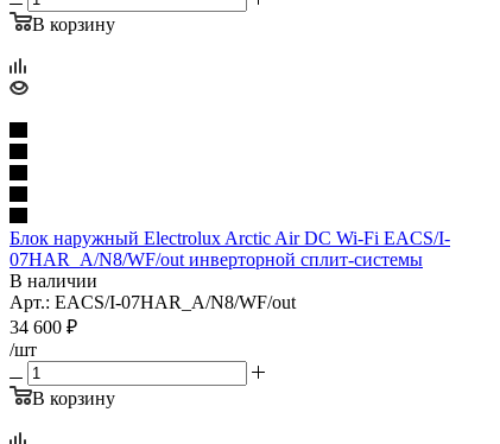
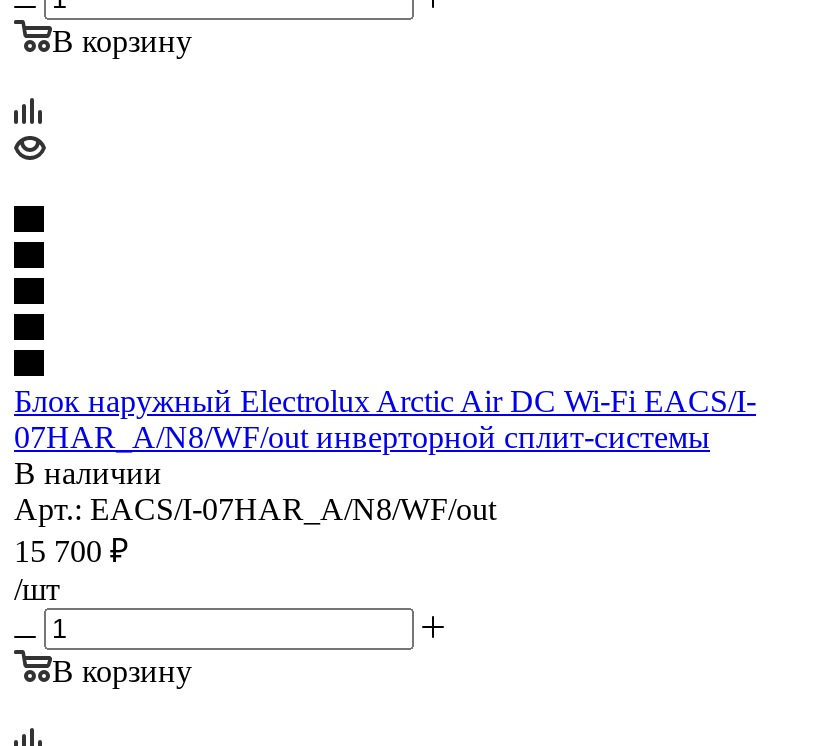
- 34 600 ₽
+ 15 700 ₽
